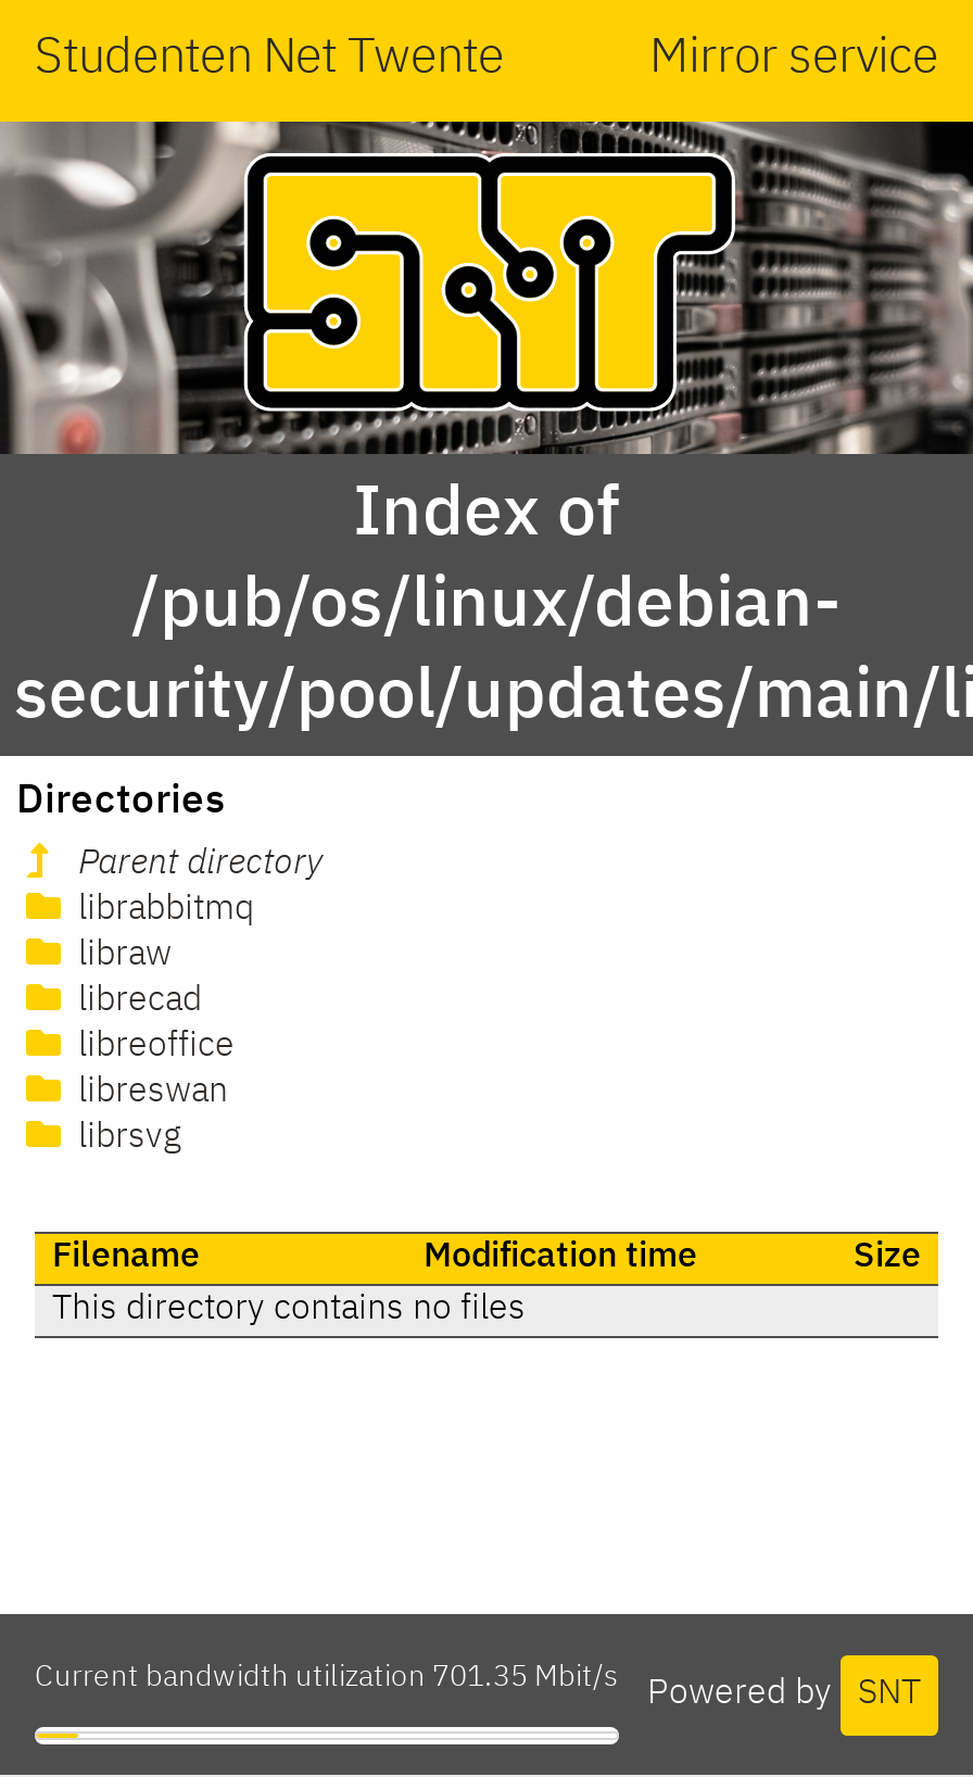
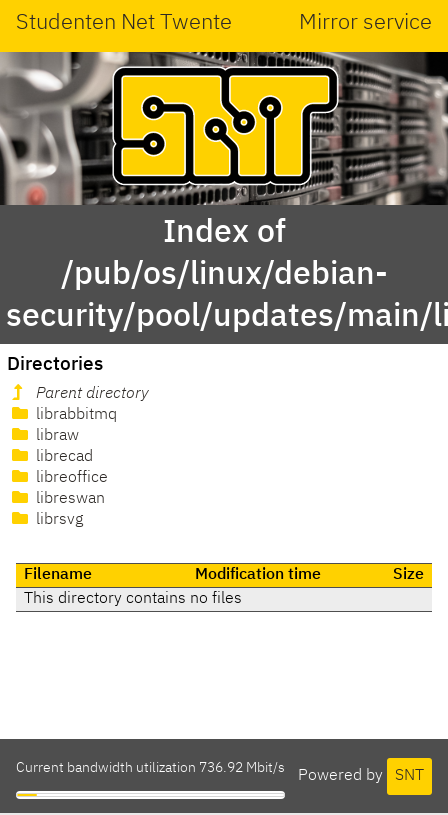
- Current bandwidth utilization 701.35 Mbit/s
+ Current bandwidth utilization 736.92 Mbit/s
